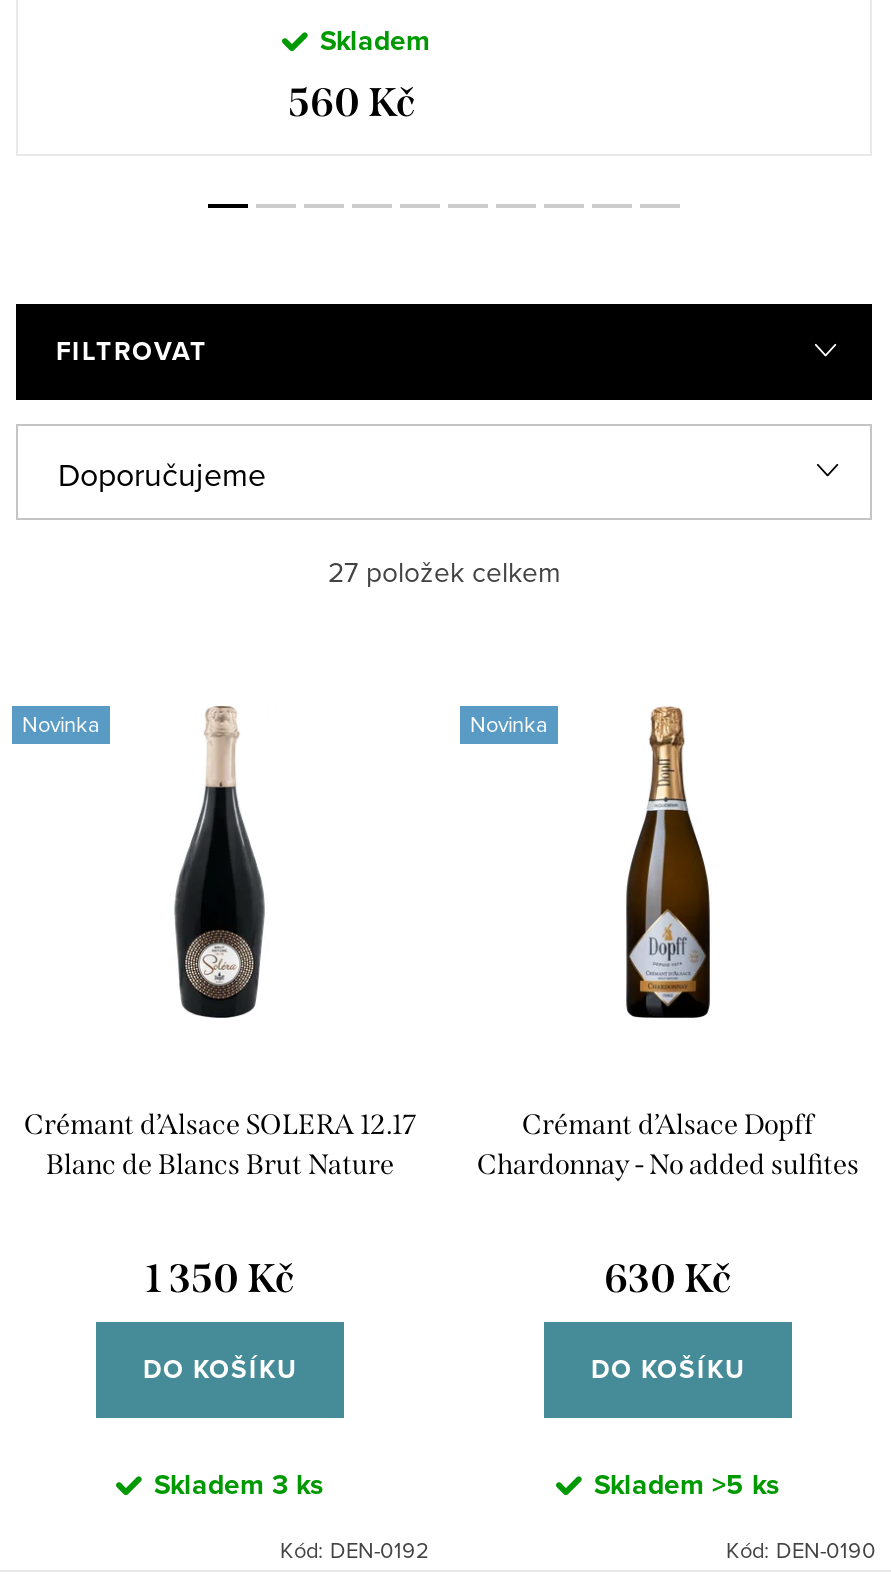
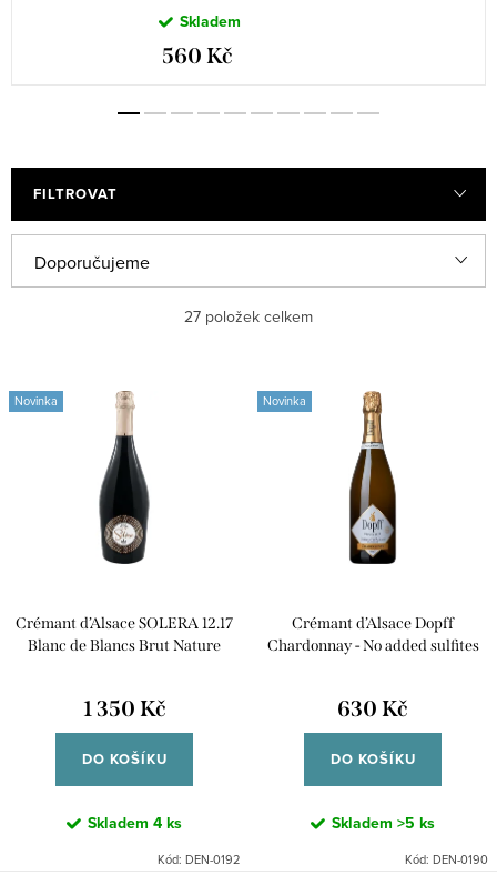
- Skladem 3 ks
+ Skladem 4 ks
